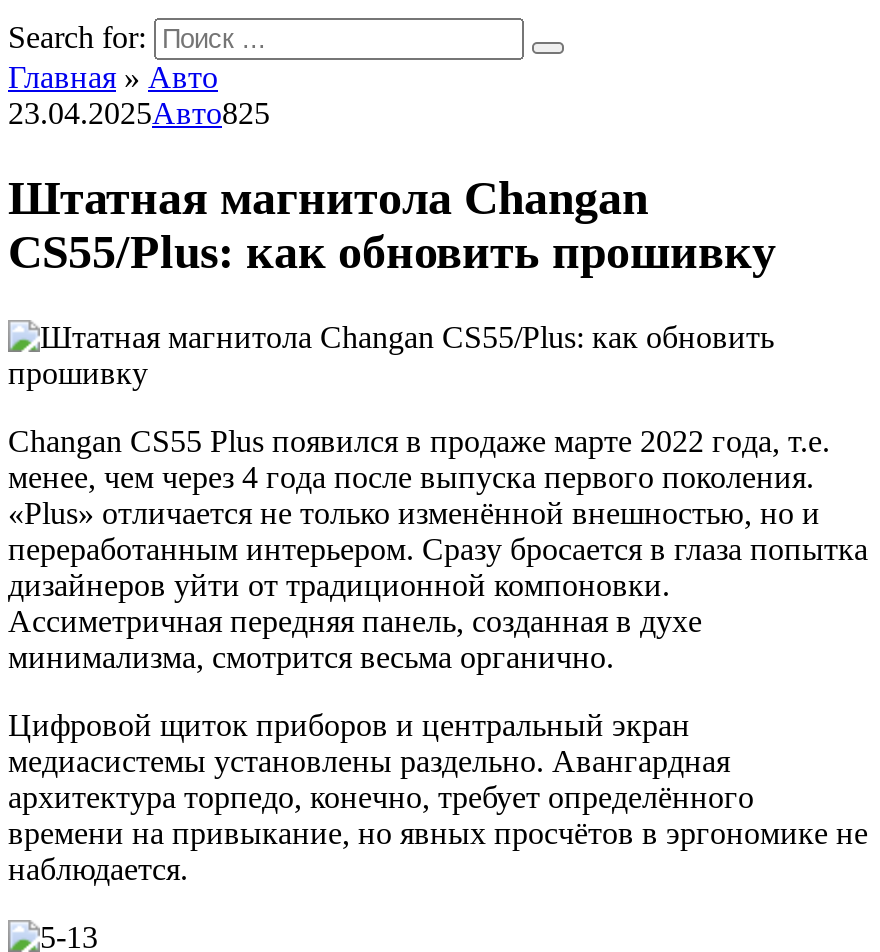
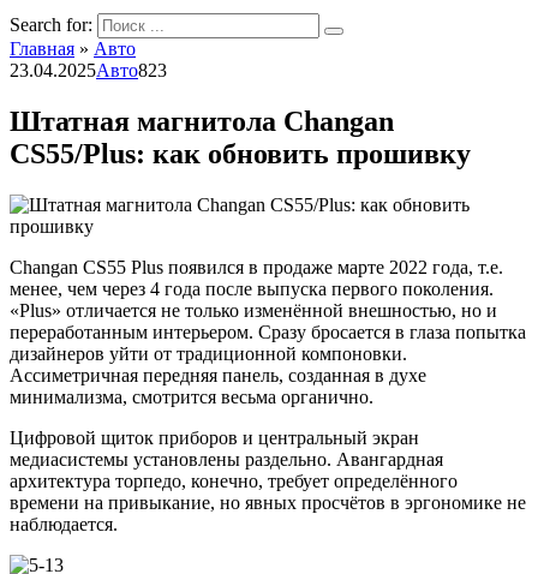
- 23.04.2025Авто825
+ 23.04.2025Авто823
